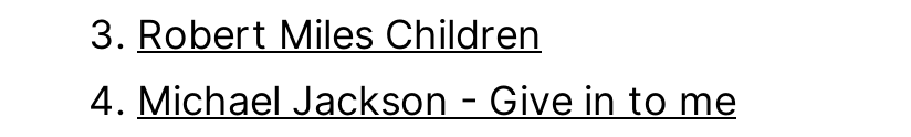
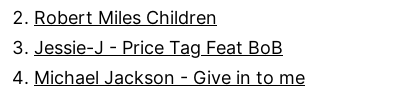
+ Jessie-J - Price Tag Feat BoB
